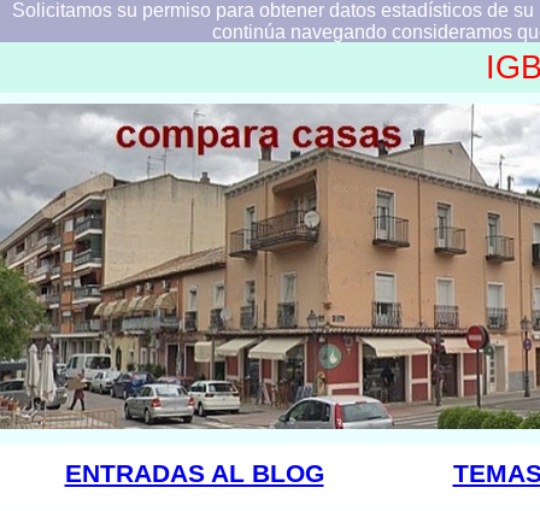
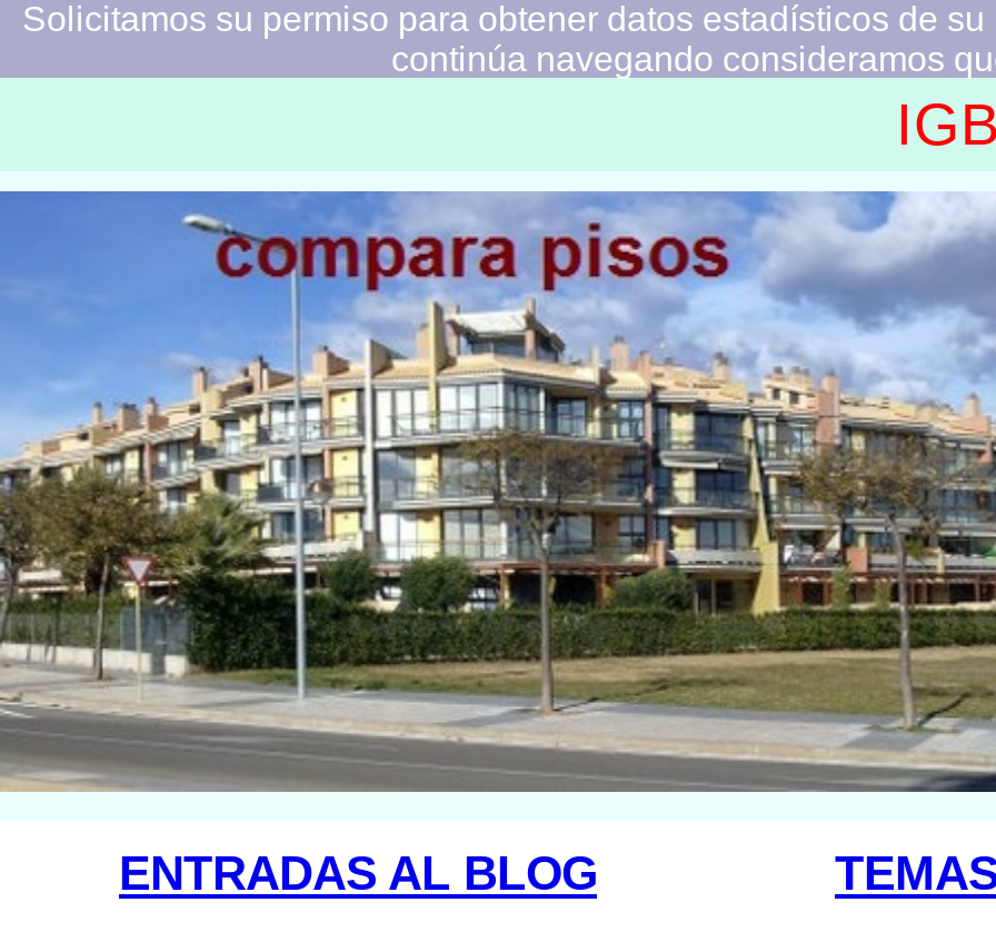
- [image]
+ [image]
